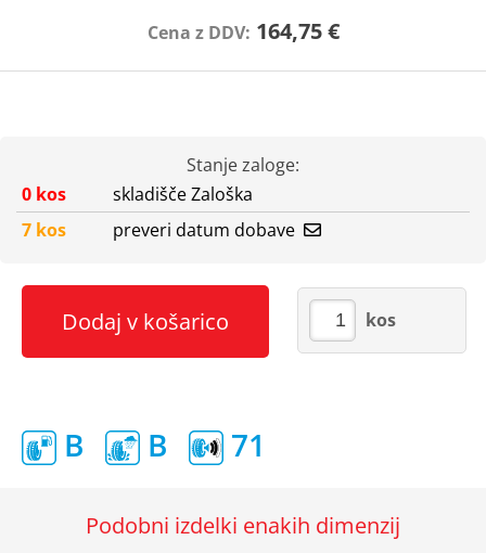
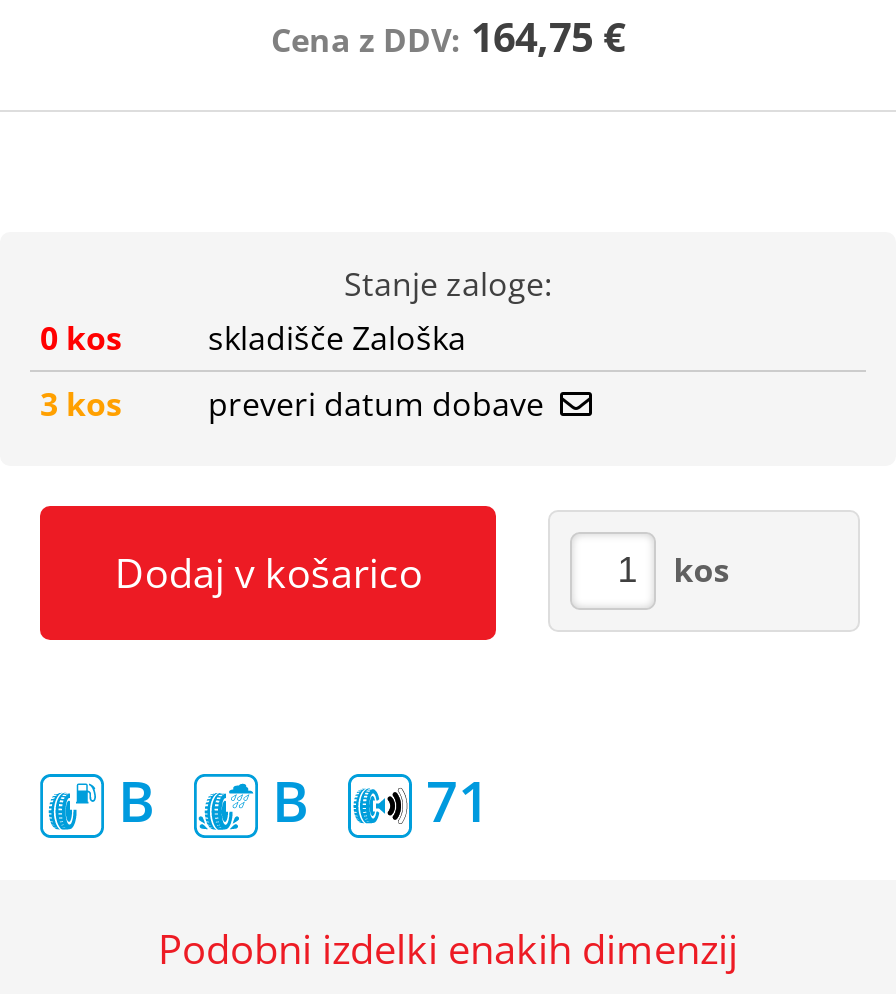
- 7 kos preveri datum dobave
+ 3 kos preveri datum dobave
